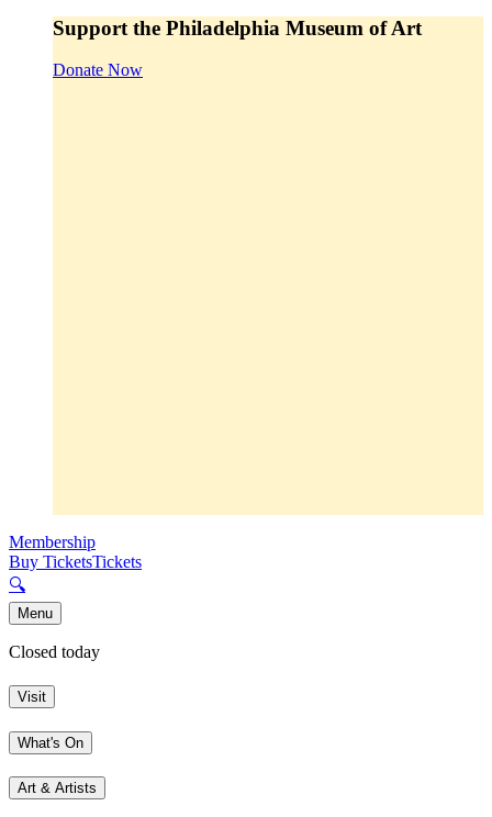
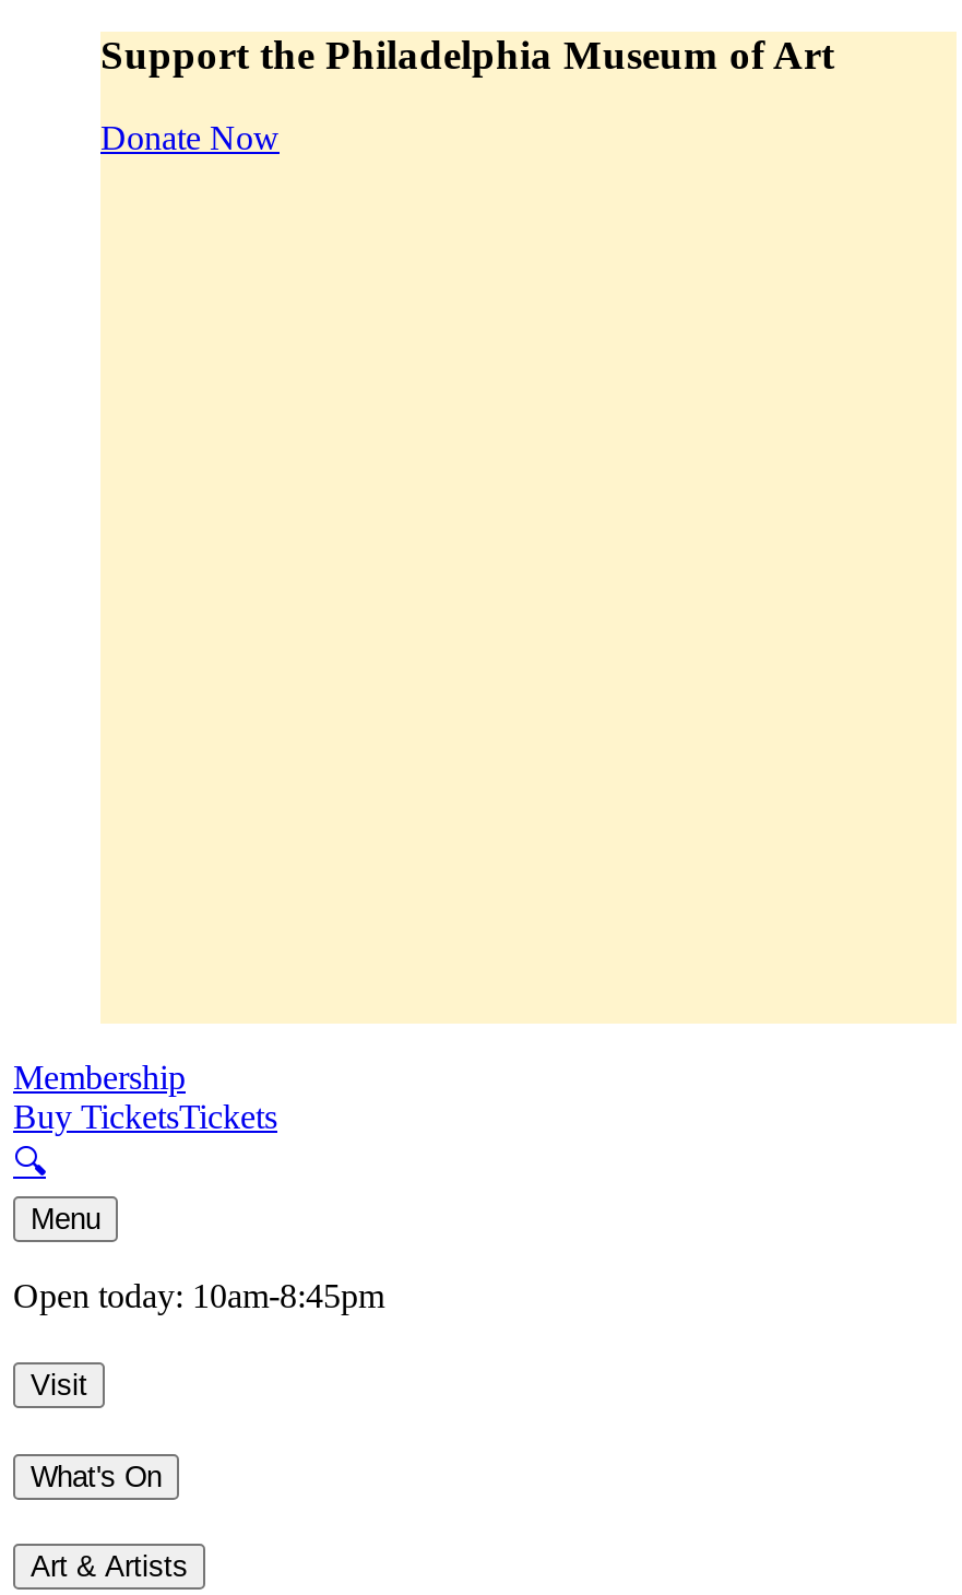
- Closed today
+ Open today: 10am-8:45pm
